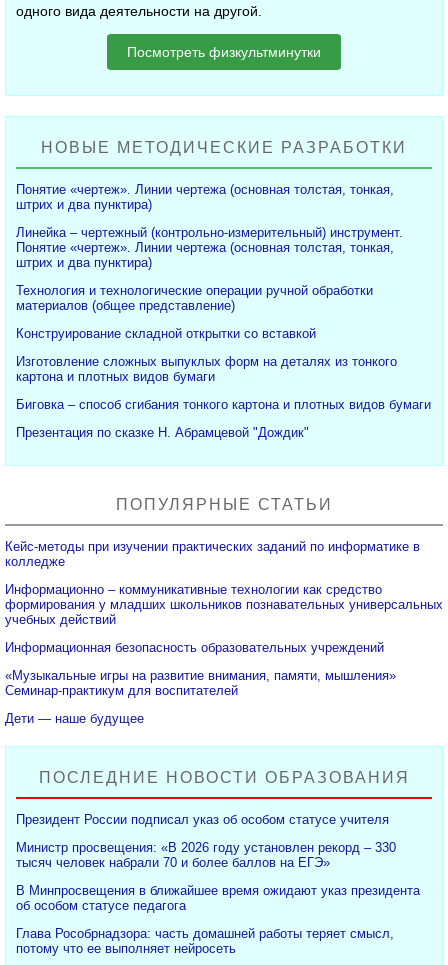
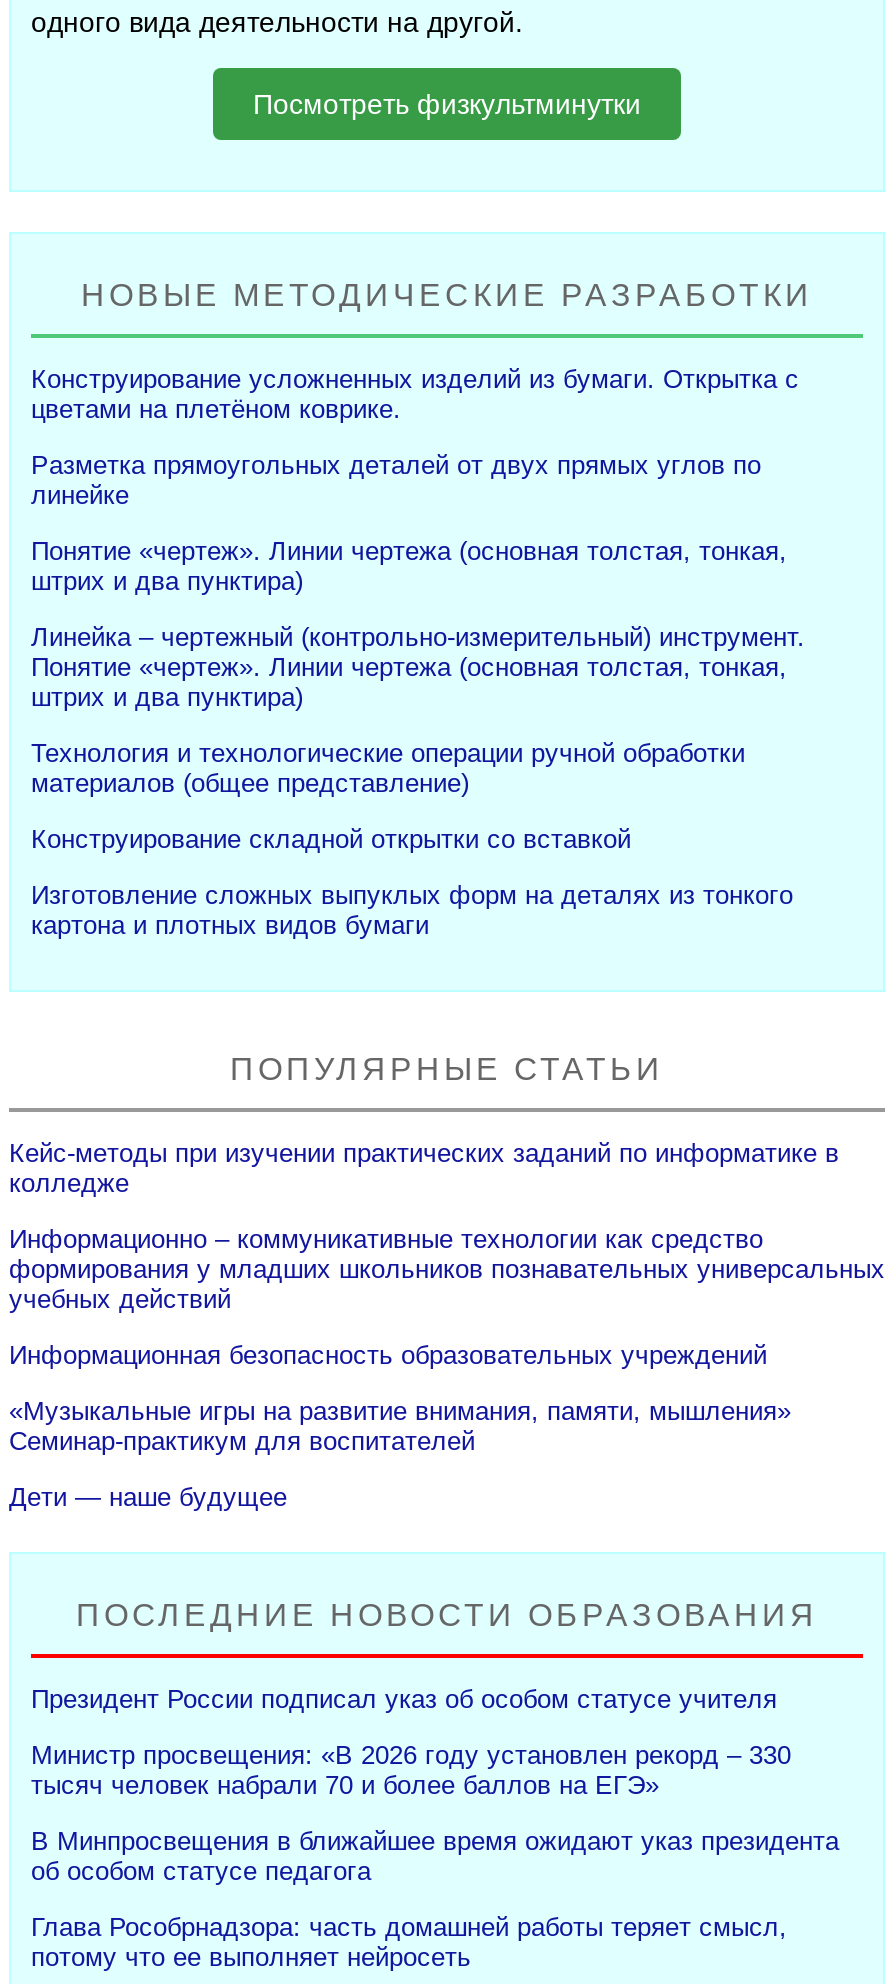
+ Конструирование усложненных изделий из бумаги. Открытка с
+ цветами на плетёном коврике.
+ Разметка прямоугольных деталей от двух прямых углов по
+ линейке

moved down: Понятие «чертеж». Линии чертежа (основная толстая, тонкая, | штрих и два пунктира) | Линейка – чертежный (контрольно-измерительный) инструмент. | ... | Изготовление сложных выпуклых форм на деталях из тонкого | картона и плотных видов бумаги

- Биговка – способ сгибания тонкого картона и плотных видов бумаги
- Презентация по сказке Н. Абрамцевой "Дождик"
